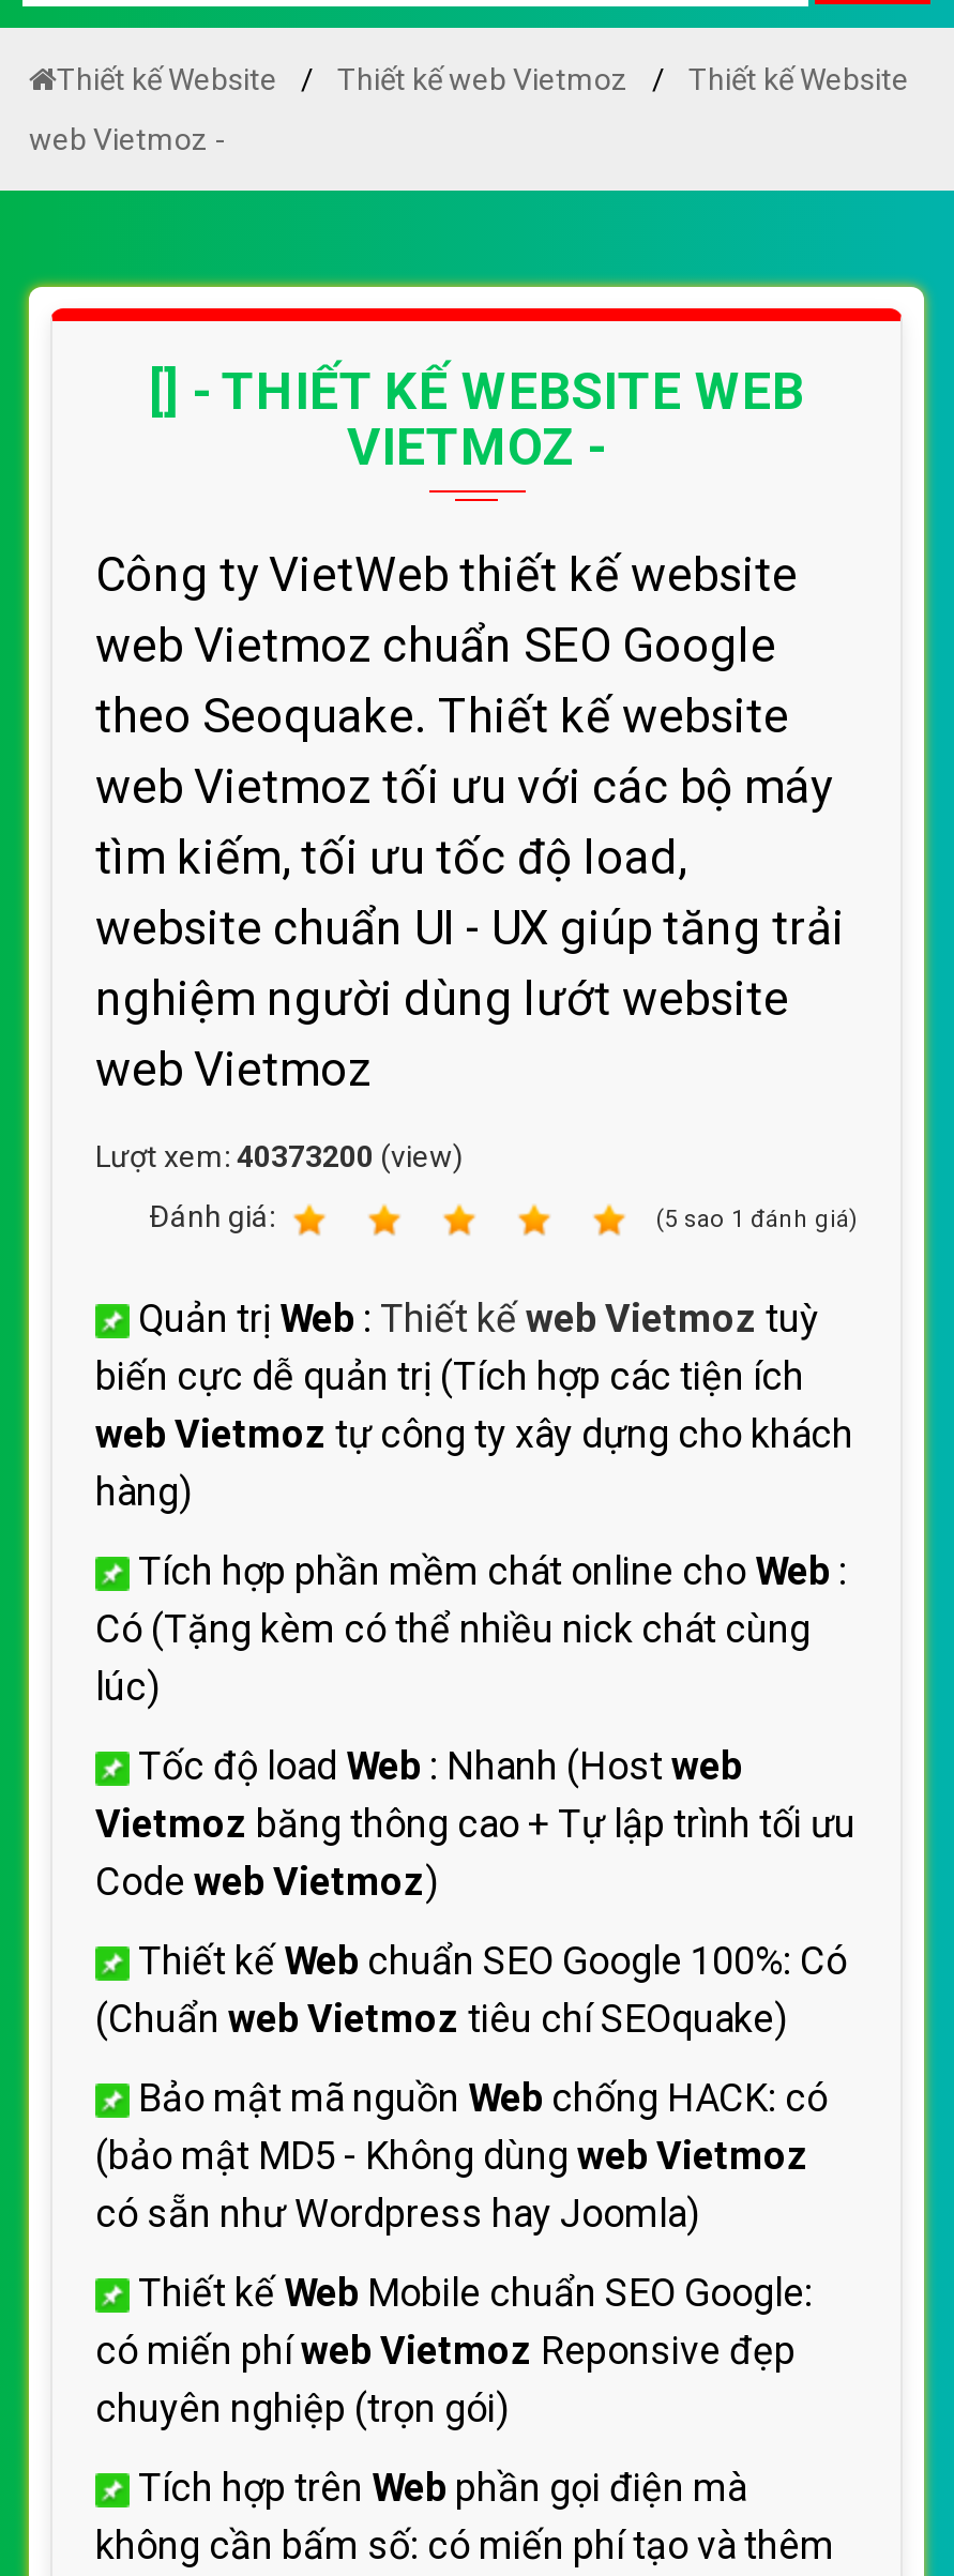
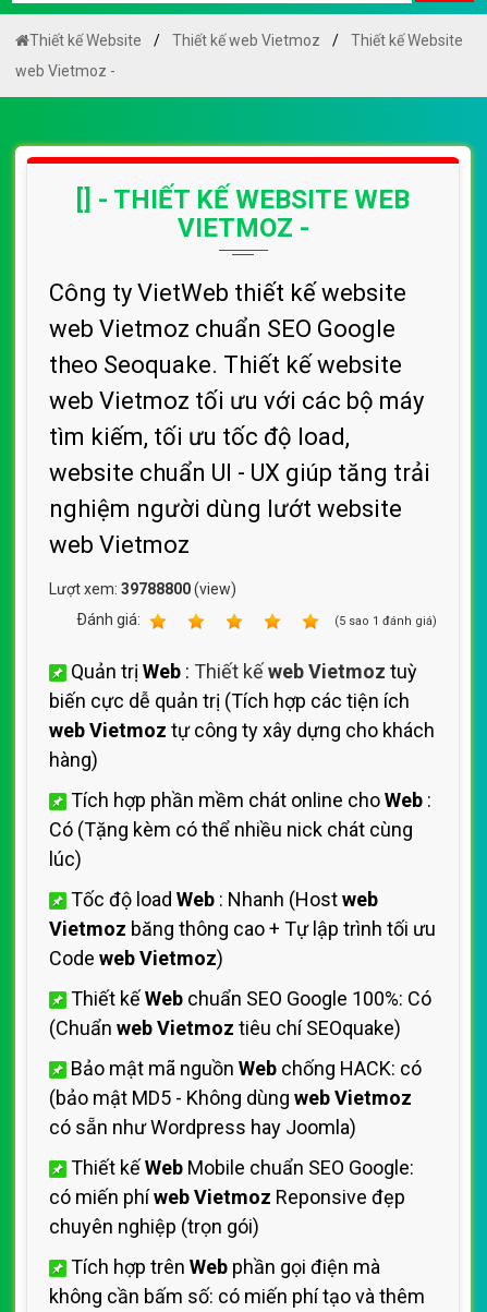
- Lượt xem: 40373200 (view)
+ Lượt xem: 39788800 (view)
